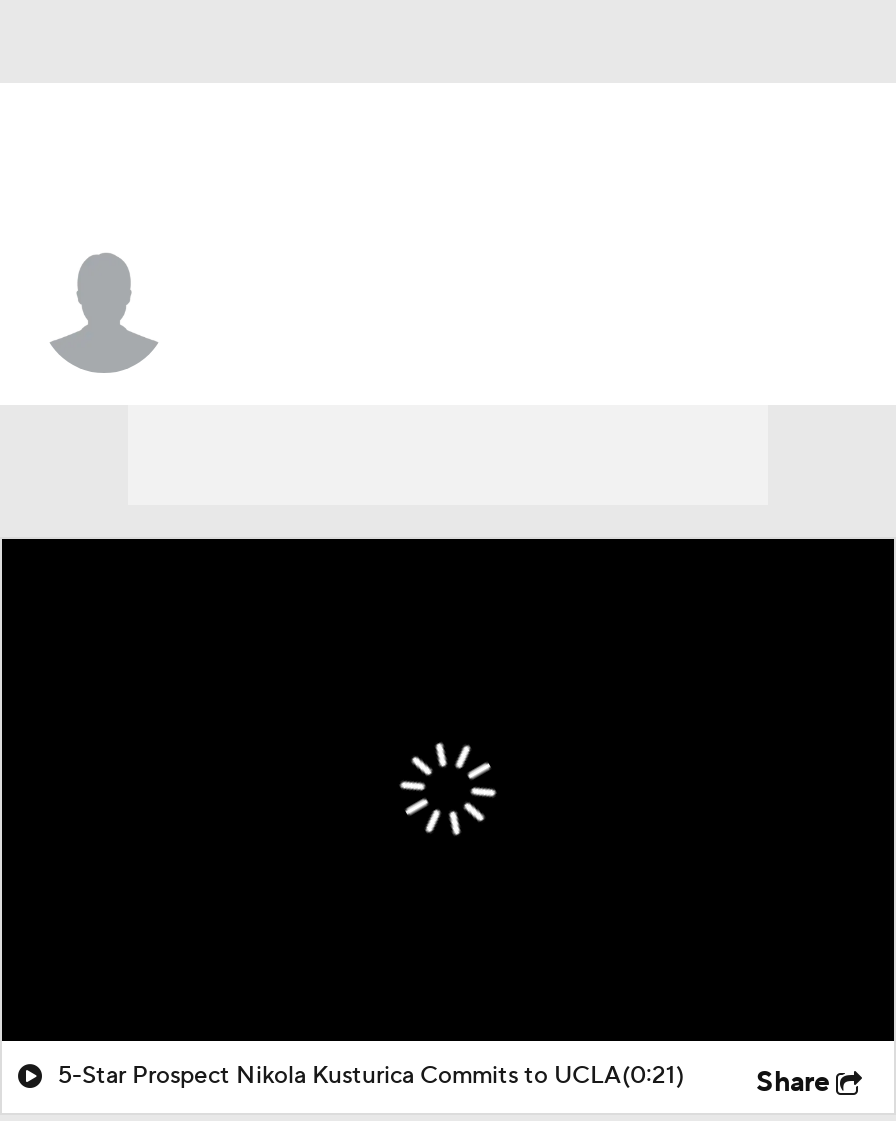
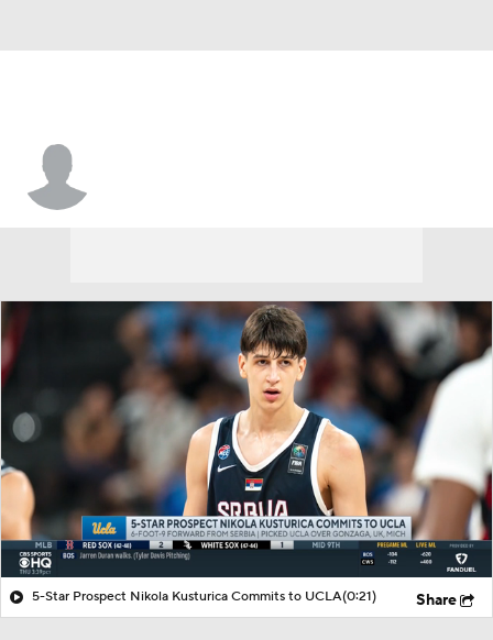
+ [image]
